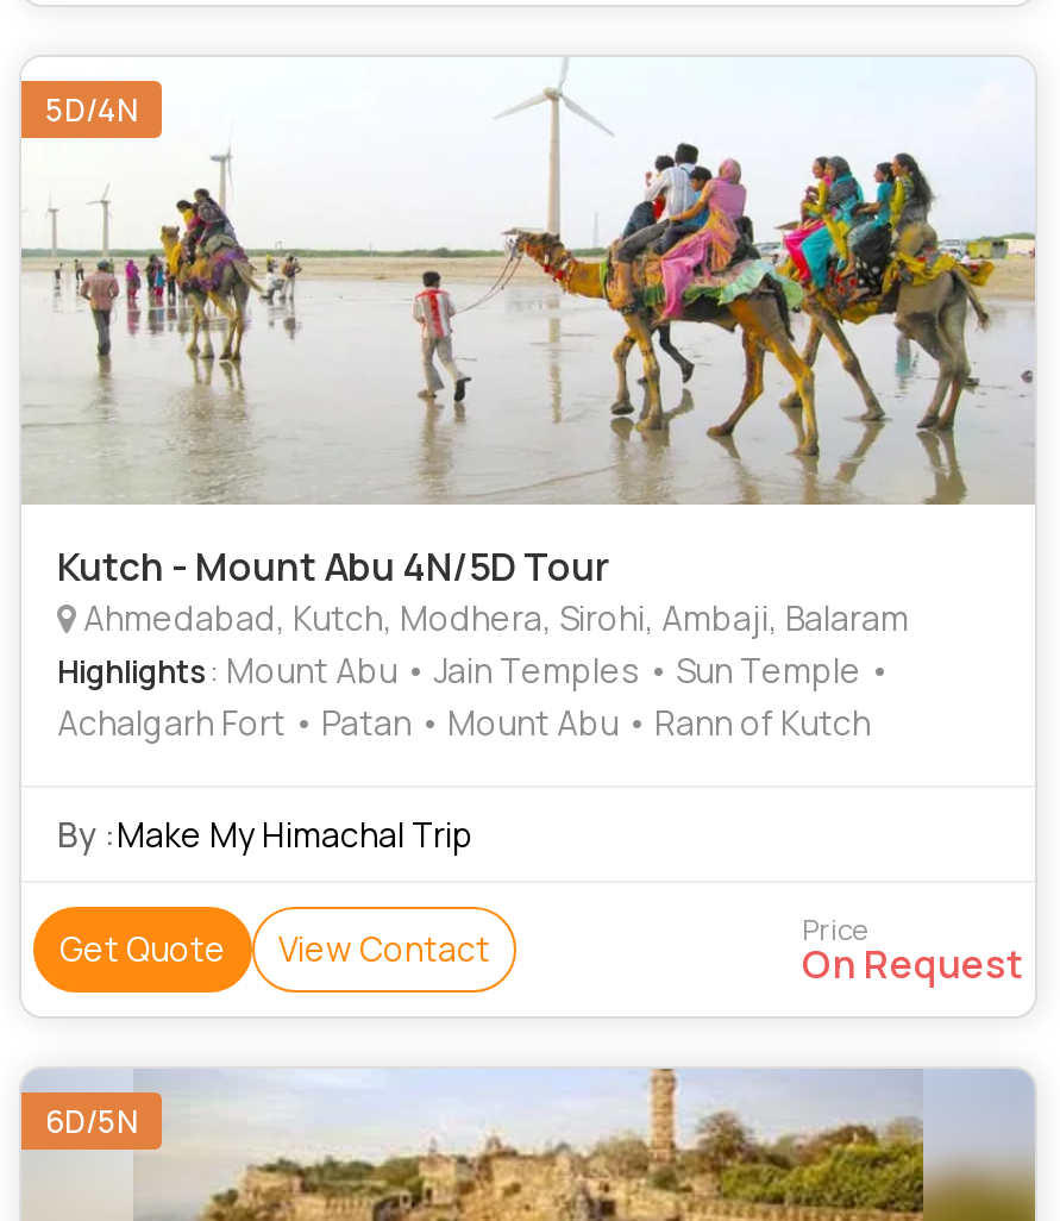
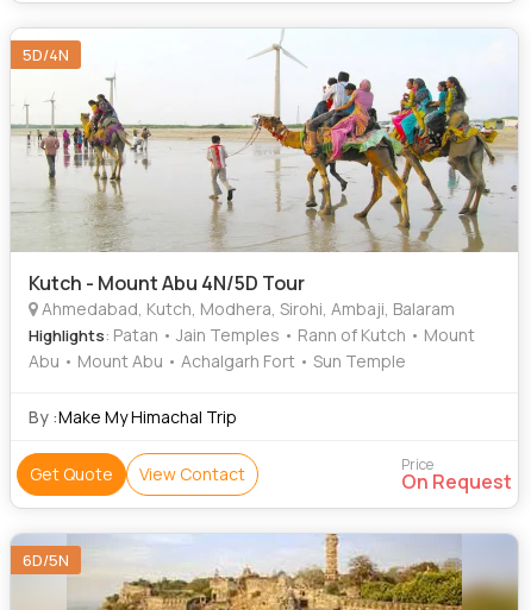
- Highlights: Mount Abu • Jain Temples • Sun Temple •
- Achalgarh Fort • Patan • Mount Abu • Rann of Kutch
+ Highlights: Patan • Jain Temples • Rann of Kutch • Mount
+ Abu • Mount Abu • Achalgarh Fort • Sun Temple
